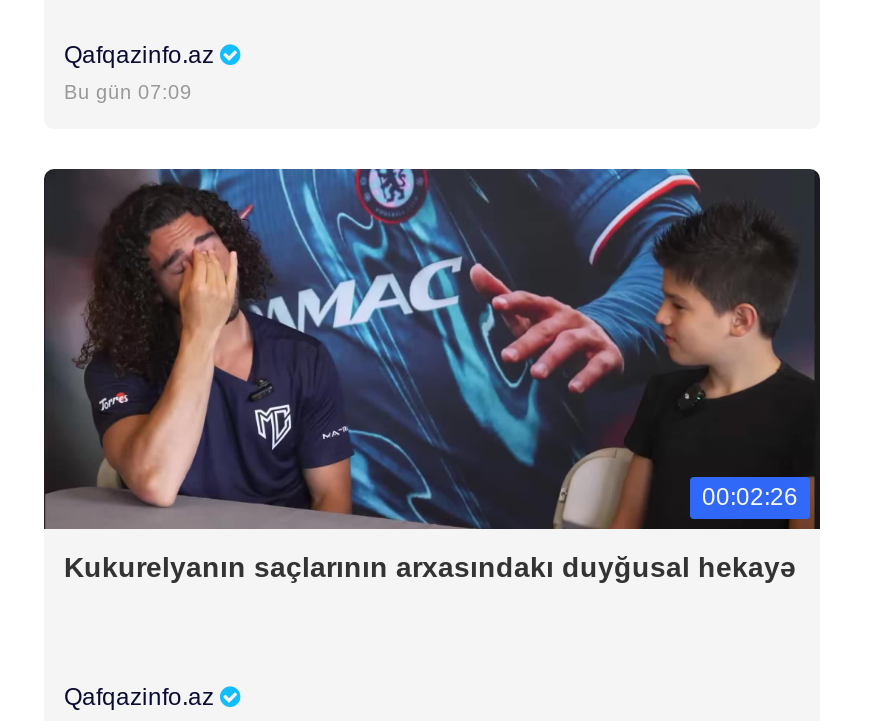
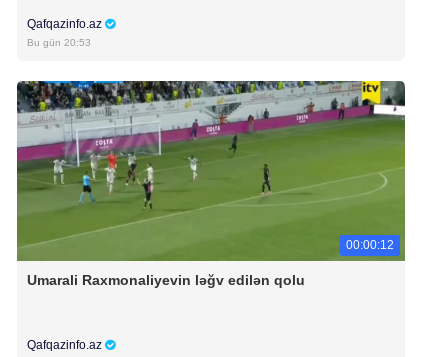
- Bu gün 07:09
+ Bu gün 20:53

- [image]
- 00:02:26
+ [image]
+ 00:00:12

- Kukurelyanın saçlarının arxasındakı duyğusal hekayə
+ Umarali Raxmonaliyevin ləğv edilən qolu
